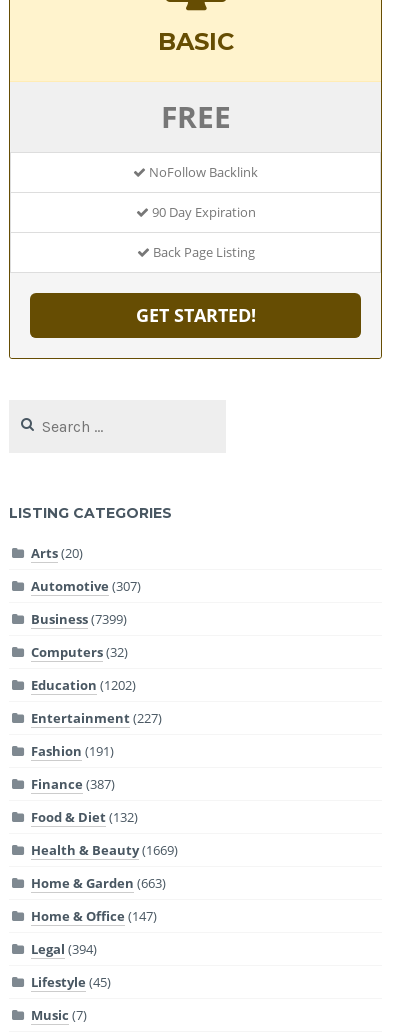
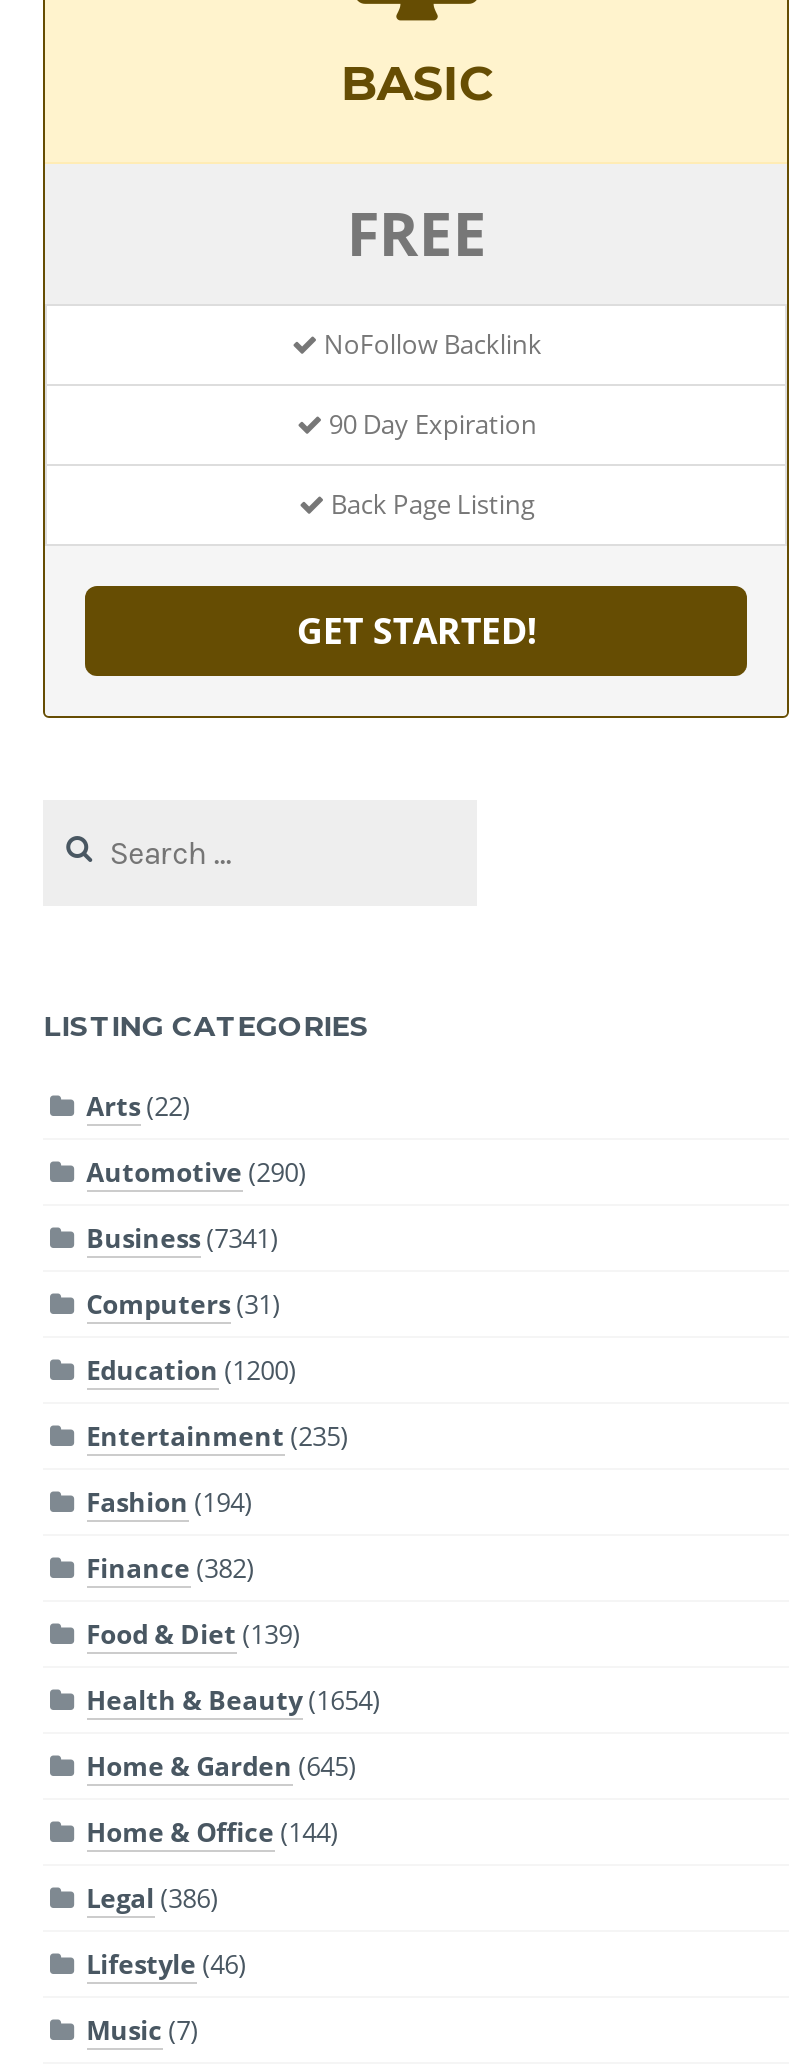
- Arts (20)
+ Arts (22)

- Automotive (307)
+ Automotive (290)

- Business (7399)
+ Business (7341)

- Computers (32)
+ Computers (31)

- Education (1202)
+ Education (1200)

- Entertainment (227)
+ Entertainment (235)

- Fashion (191)
+ Fashion (194)

- Finance (387)
+ Finance (382)

- Food & Diet (132)
+ Food & Diet (139)

- Health & Beauty(1669)
+ Health & Beauty(1654)

- Home & Garden (663)
+ Home & Garden (645)

- Home & Office (147)
+ Home & Office (144)

- Legal (394)
+ Legal (386)

- Lifestyle (45)
+ Lifestyle (46)
